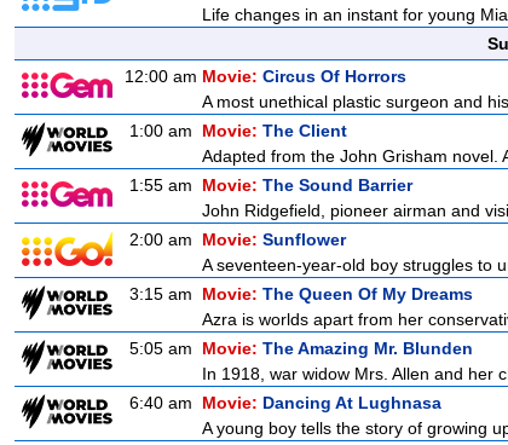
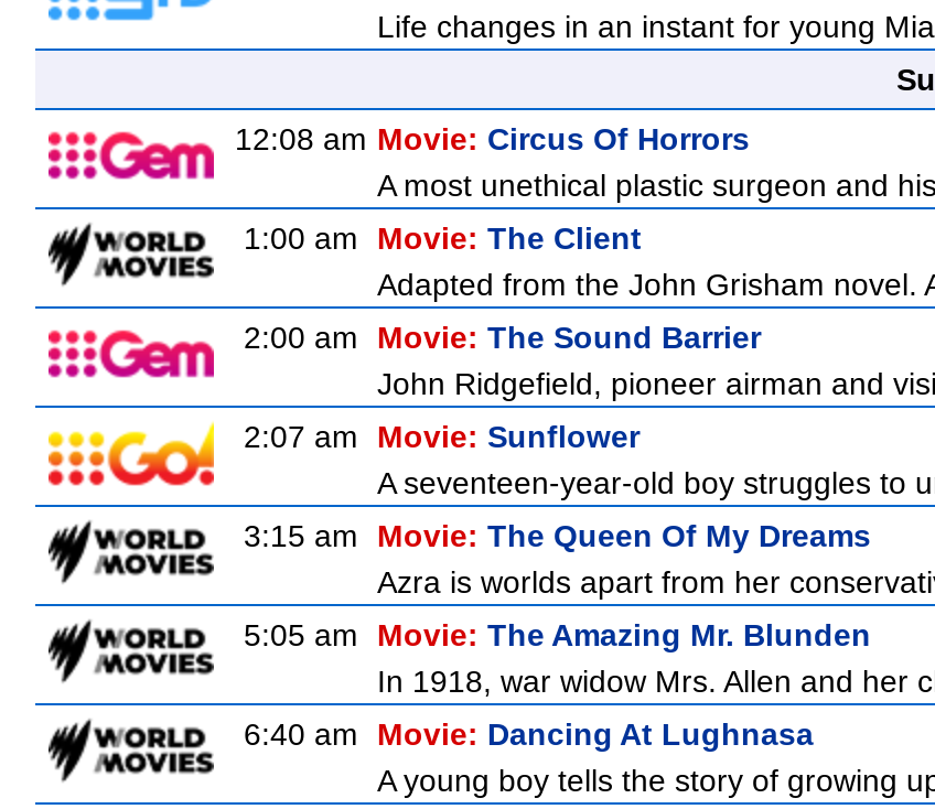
- 12:00 am Movie: Circus Of Horrors
+ 12:08 am Movie: Circus Of Horrors

- 1:55 am Movie: The Sound Barrier
+ 2:00 am Movie: The Sound Barrier

- 2:00 am Movie: Sunflower
+ 2:07 am Movie: Sunflower
